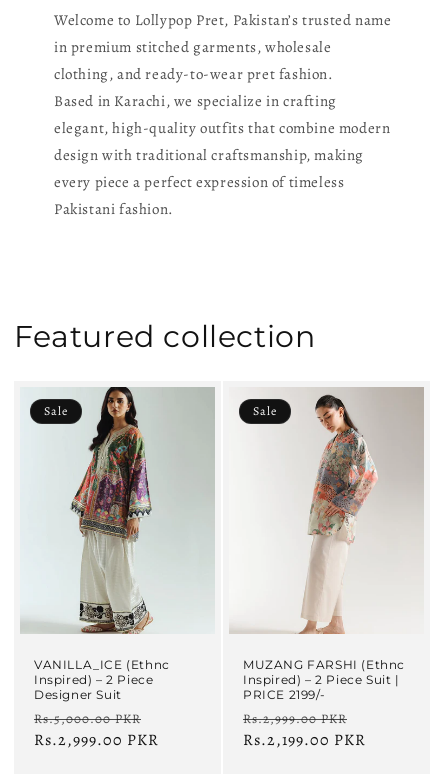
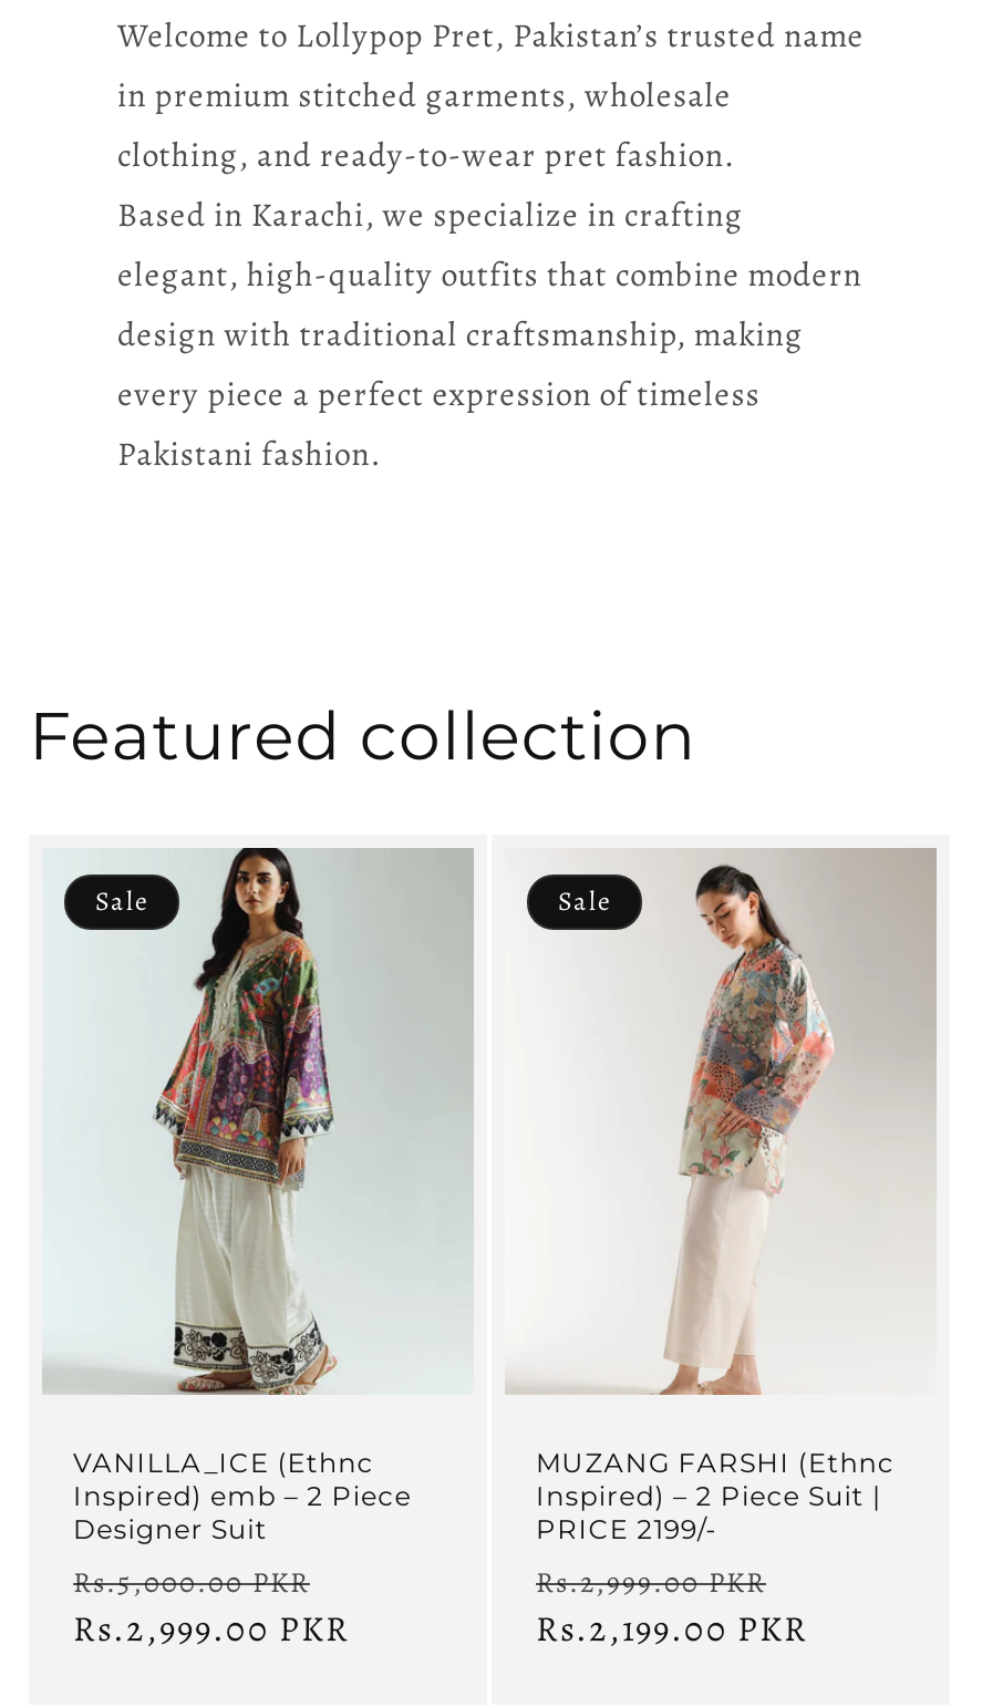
- Inspired) – 2 Piece
+ Inspired) emb – 2 Piece
